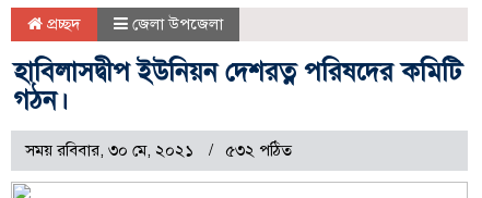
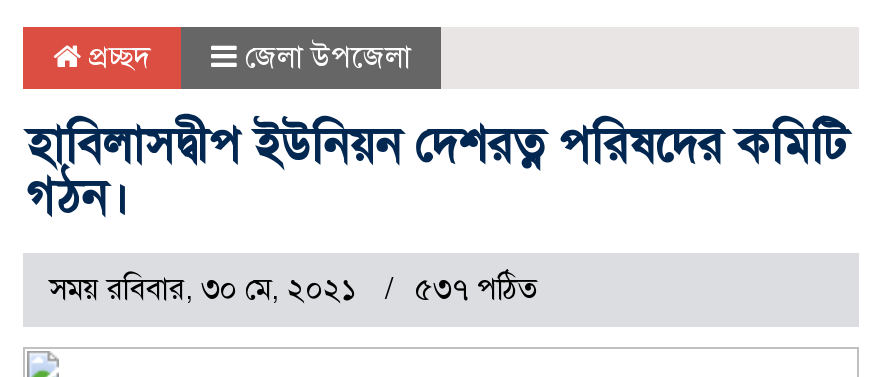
- সময় রবিবার, ৩০ মে, ২০২১ ৫৩২ পঠিত
+ সময় রবিবার, ৩০ মে, ২০২১ ৫৩৭ পঠিত
